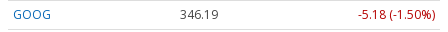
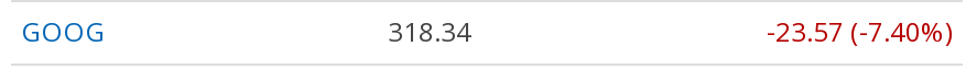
- 346.19
+ 318.34

- -5.18 (-1.50%)
+ -23.57 (-7.40%)
